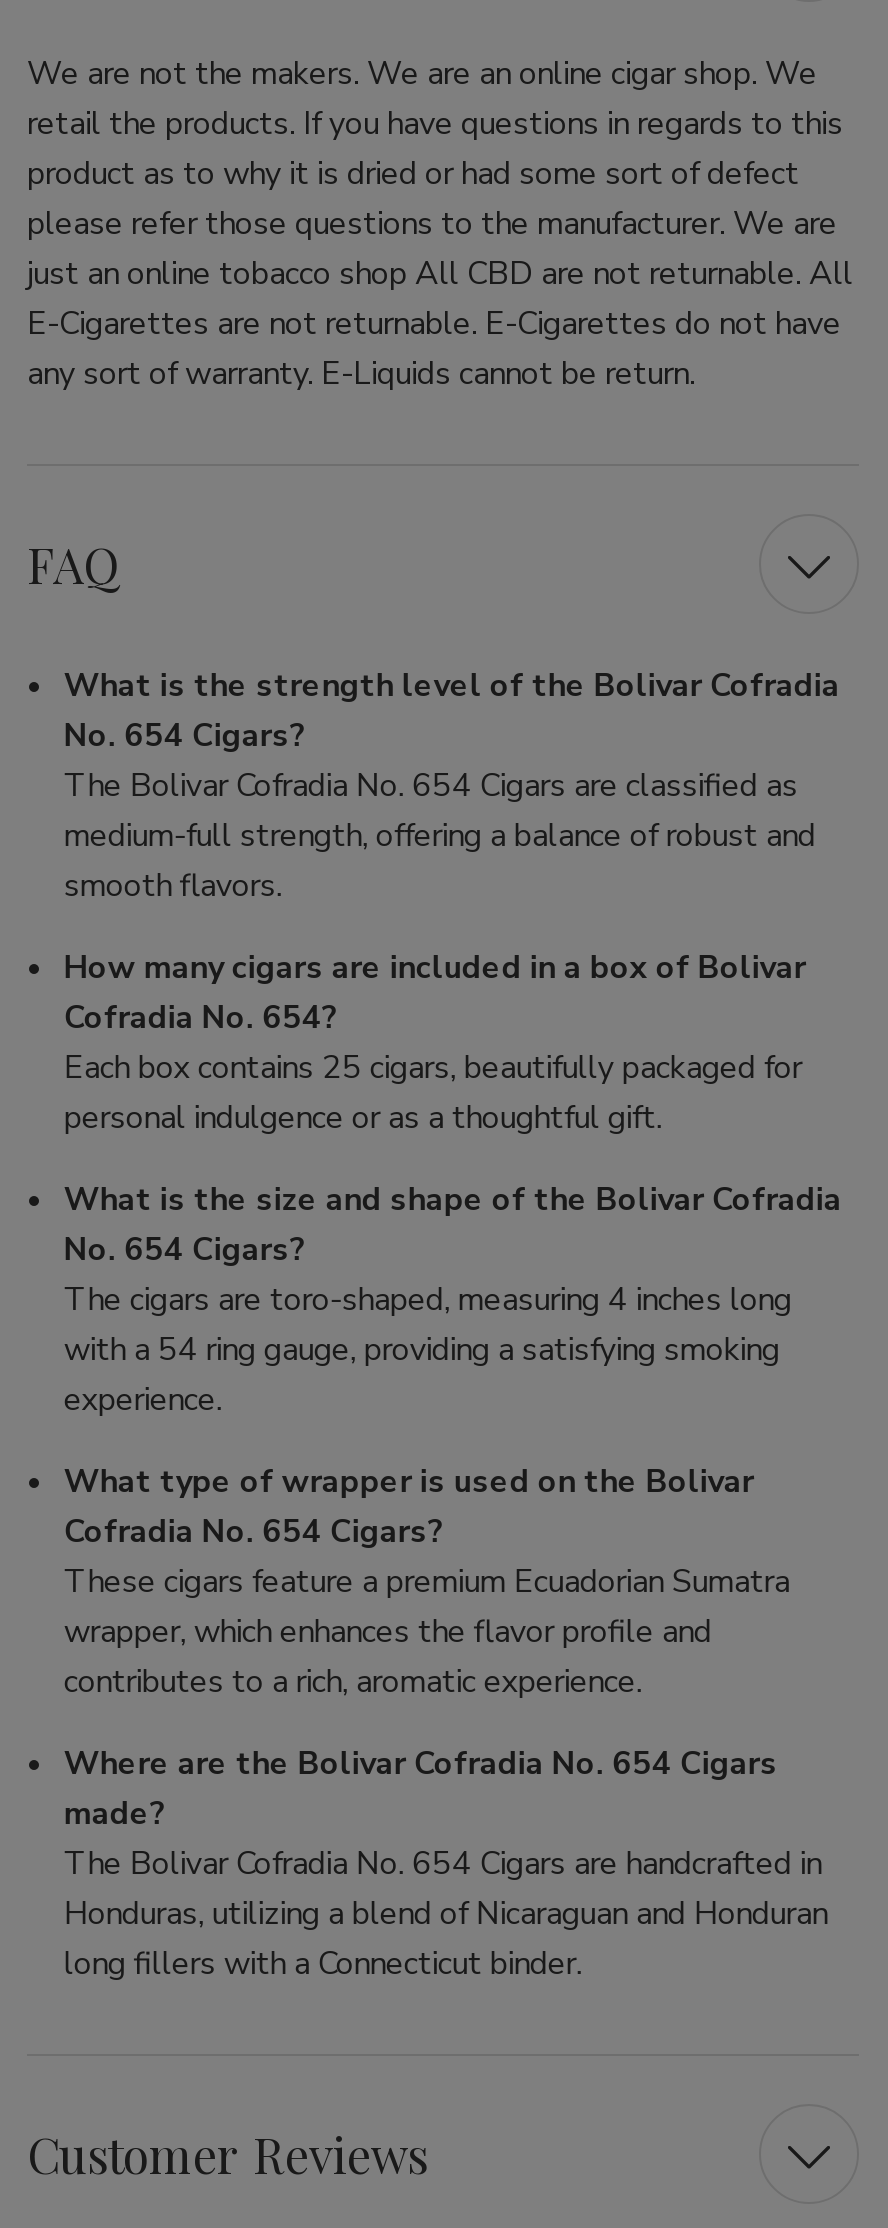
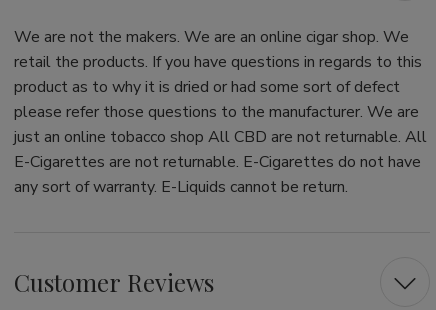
- FAQ
- What is the strength level of the Bolivar Cofradia
- No. 654 Cigars?
- The Bolivar Cofradia No. 654 Cigars are classified as
- medium-full strength, offering a balance of robust and
- smooth flavors.
- How many cigars are included in a box of Bolivar
- Cofradia No. 654?
- Each box contains 25 cigars, beautifully packaged for
- personal indulgence or as a thoughtful gift.
- What is the size and shape of the Bolivar Cofradia
- No. 654 Cigars?
- The cigars are toro-shaped, measuring 4 inches long
- with a 54 ring gauge, providing a satisfying smoking
- experience.
- What type of wrapper is used on the Bolivar
- Cofradia No. 654 Cigars?
- These cigars feature a premium Ecuadorian Sumatra
- wrapper, which enhances the flavor profile and
- contributes to a rich, aromatic experience.
- Where are the Bolivar Cofradia No. 654 Cigars
- made?
- The Bolivar Cofradia No. 654 Cigars are handcrafted in
- Honduras, utilizing a blend of Nicaraguan and Honduran
- long fillers with a Connecticut binder.
